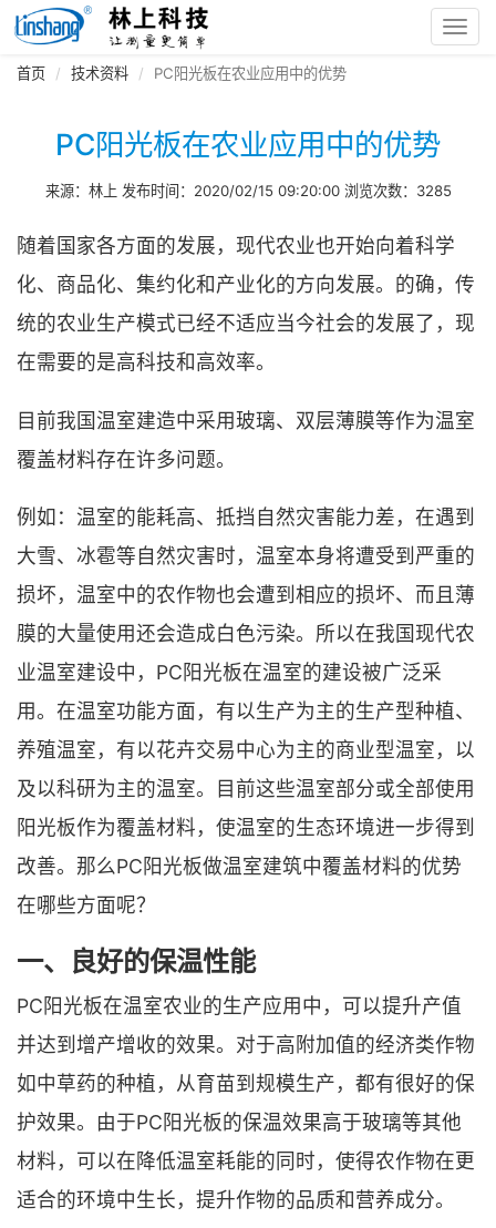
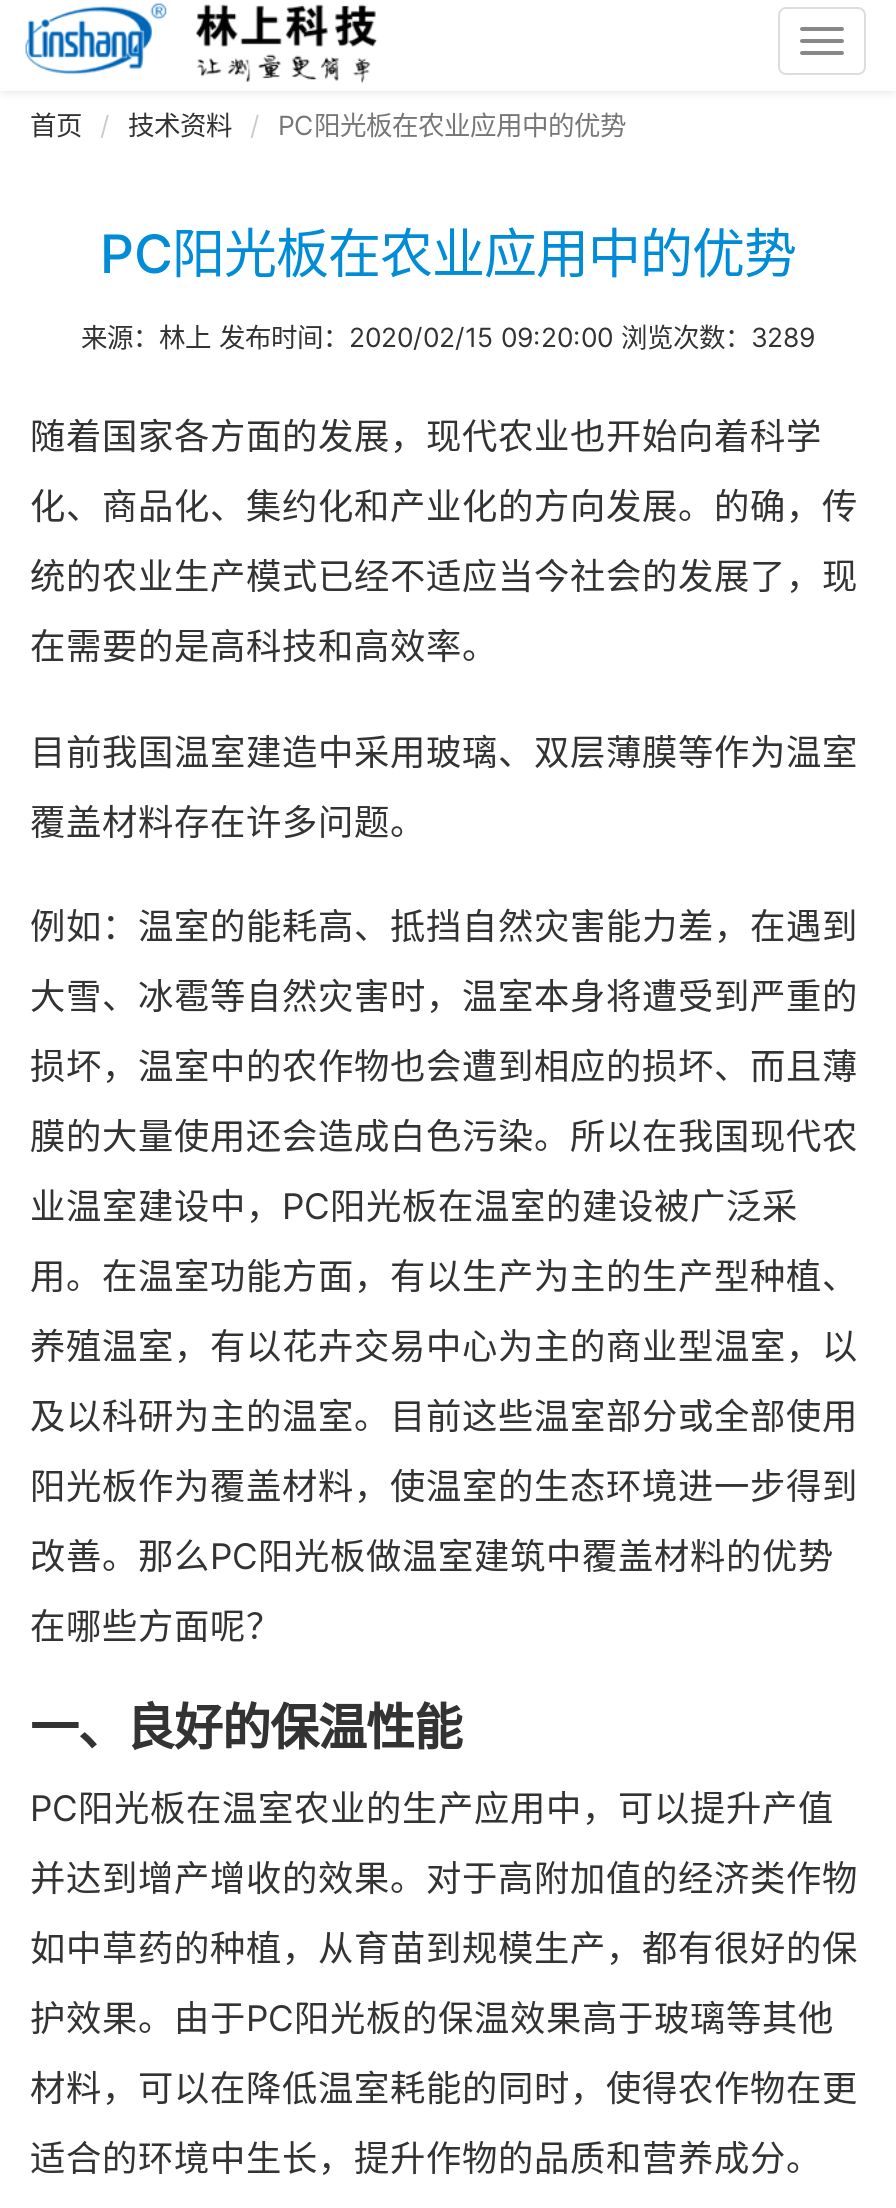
- 来源：林上 发布时间：2020/02/15 09:20:00 浏览次数：3285
+ 来源：林上 发布时间：2020/02/15 09:20:00 浏览次数：3289
